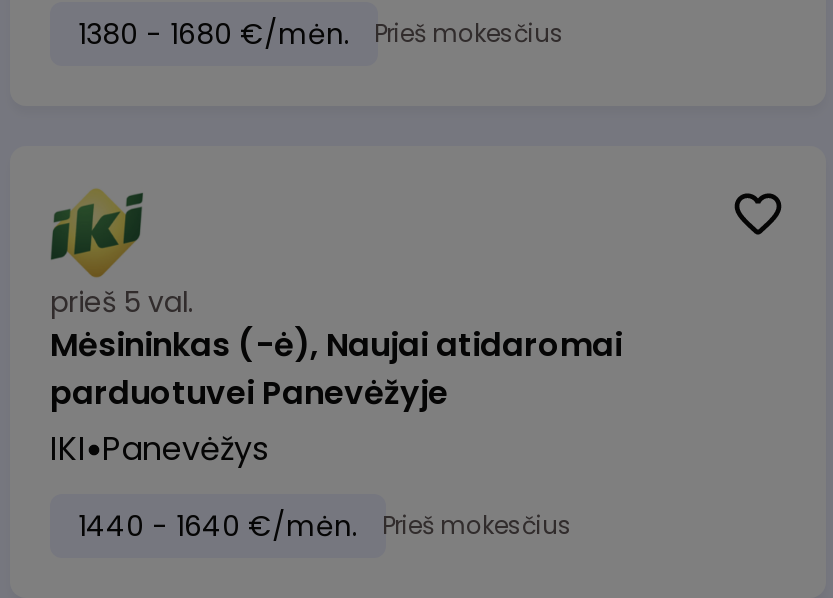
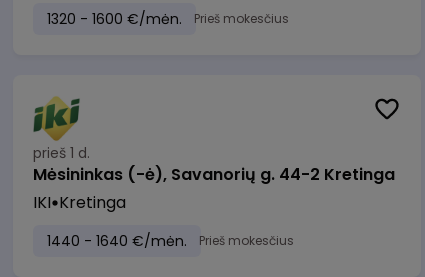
- 1380 - 1680 €/mėn. Prieš mokesčius
+ 1320 - 1600 €/mėn. Prieš mokesčius

- prieš 5 val.
- Mėsininkas (-ė), Naujai atidaromai
- parduotuvei Panevėžyje
- IKI Panevėžys
+ prieš 1 d.
+ Mėsininkas (-ė), Savanorių g. 44-2 Kretinga
+ IKI Kretinga
